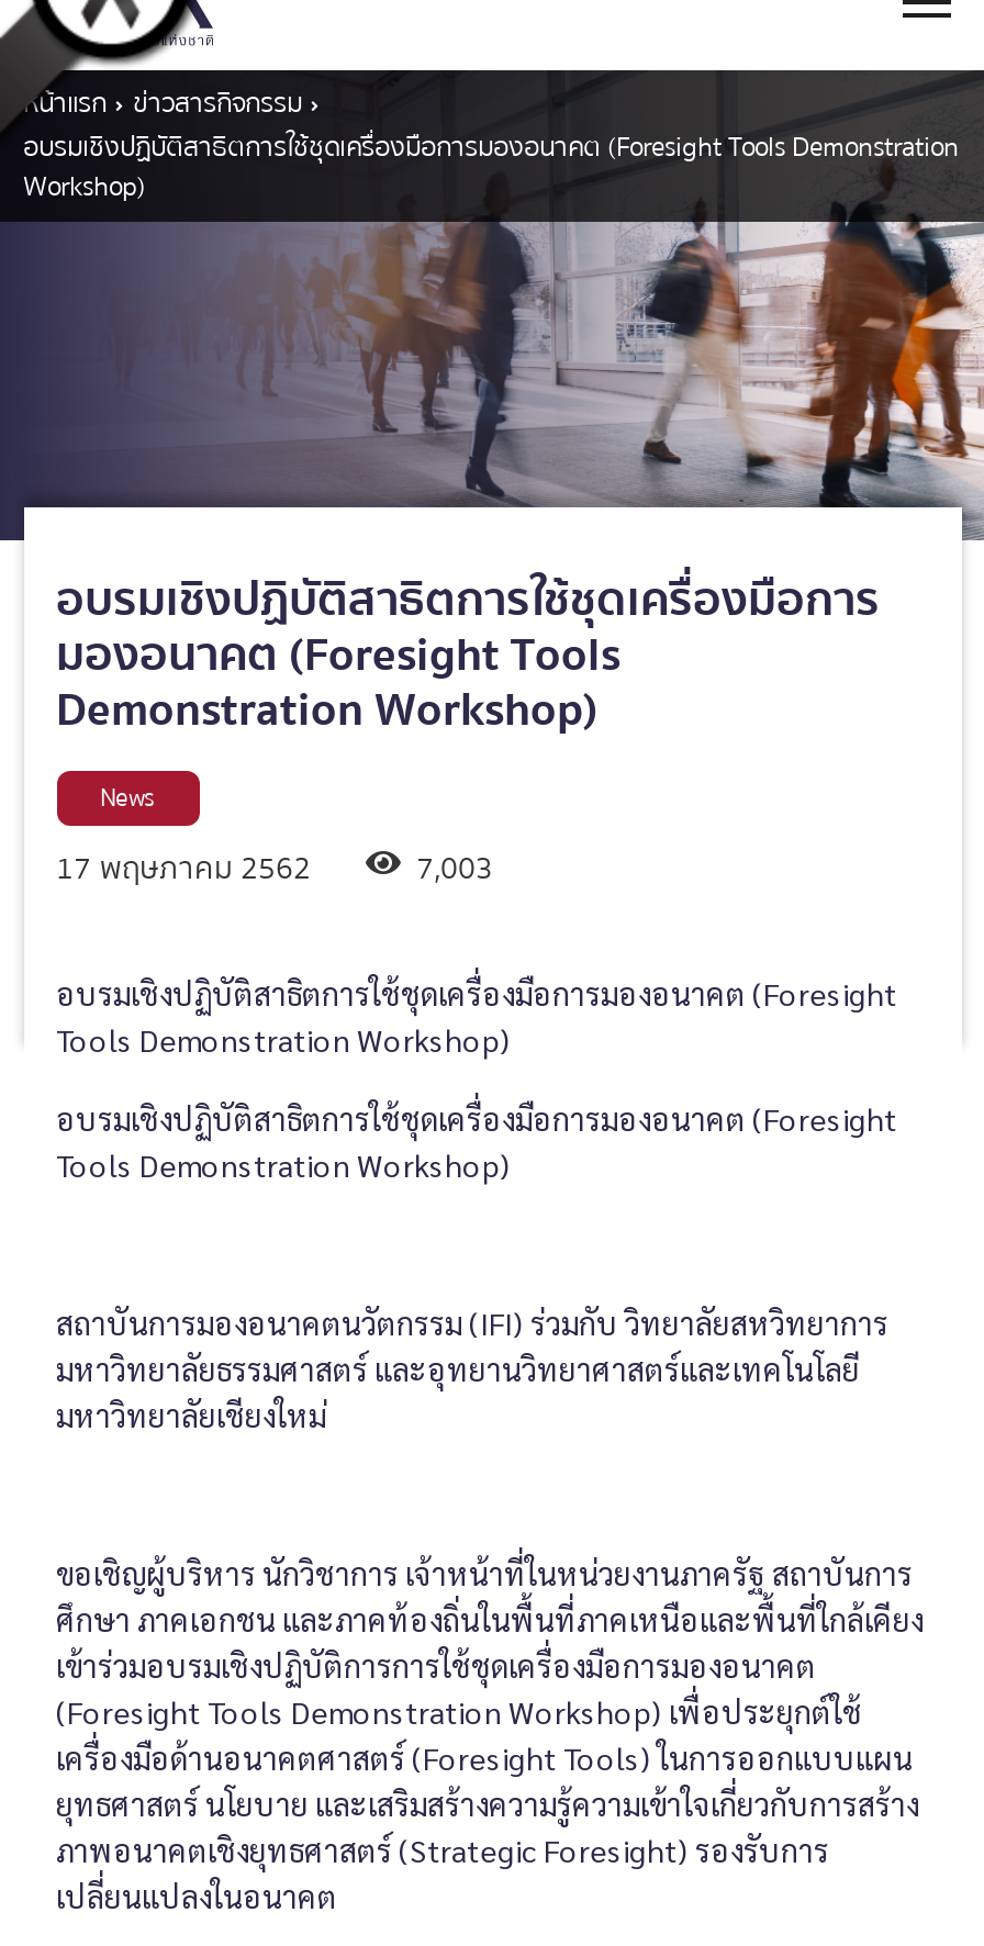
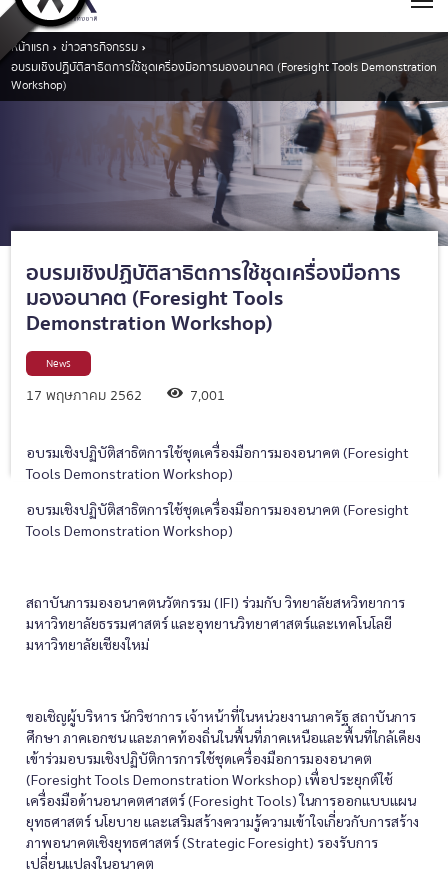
- 7,003
+ 7,001
